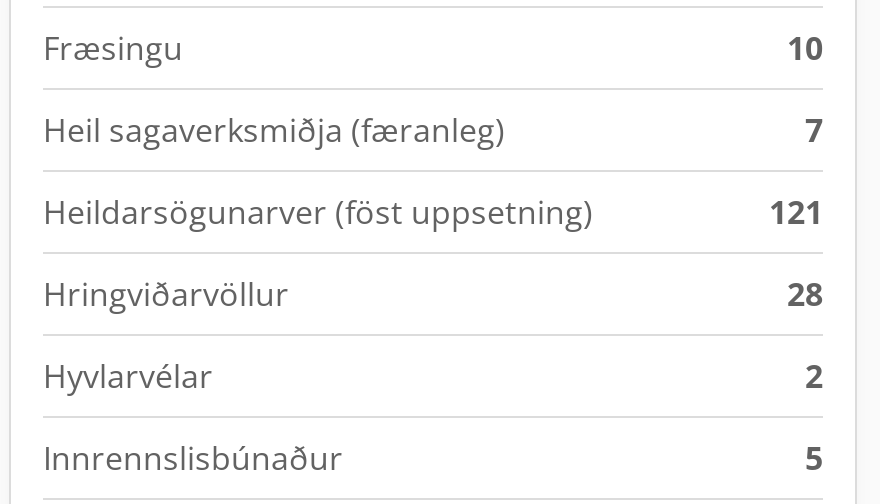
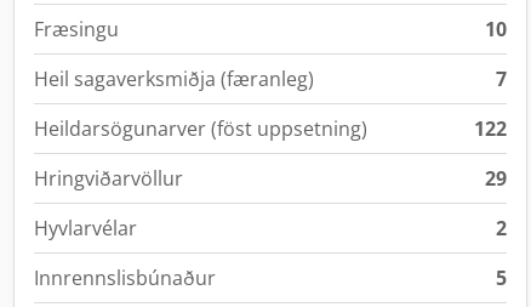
- 121
+ 122

- 28
+ 29
